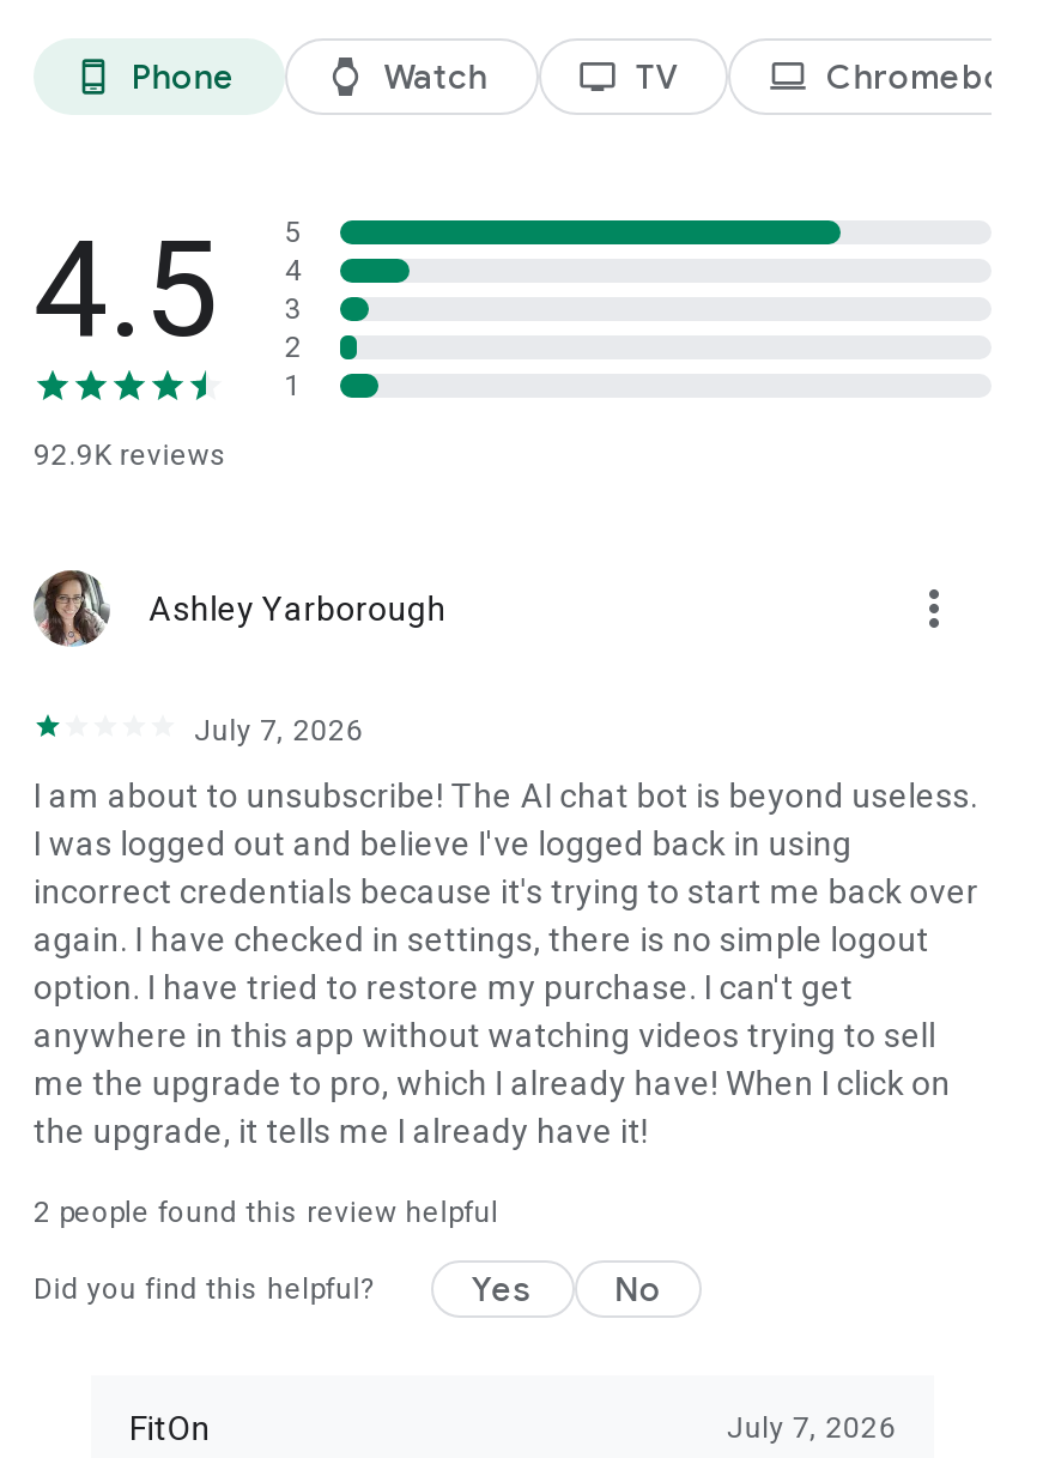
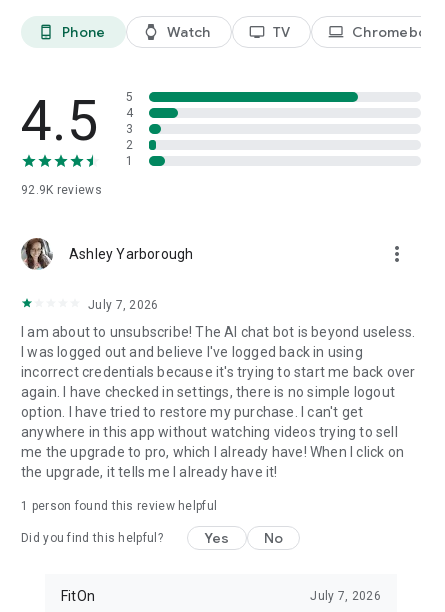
- 2 people found this review helpful
+ 1 person found this review helpful
